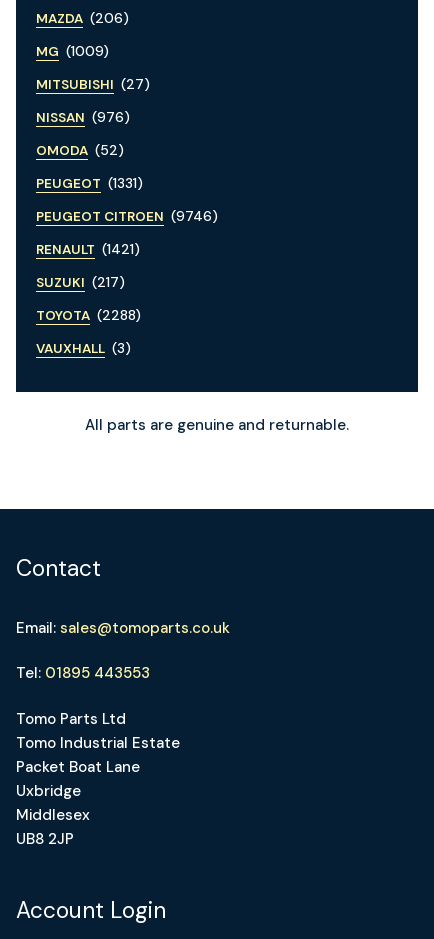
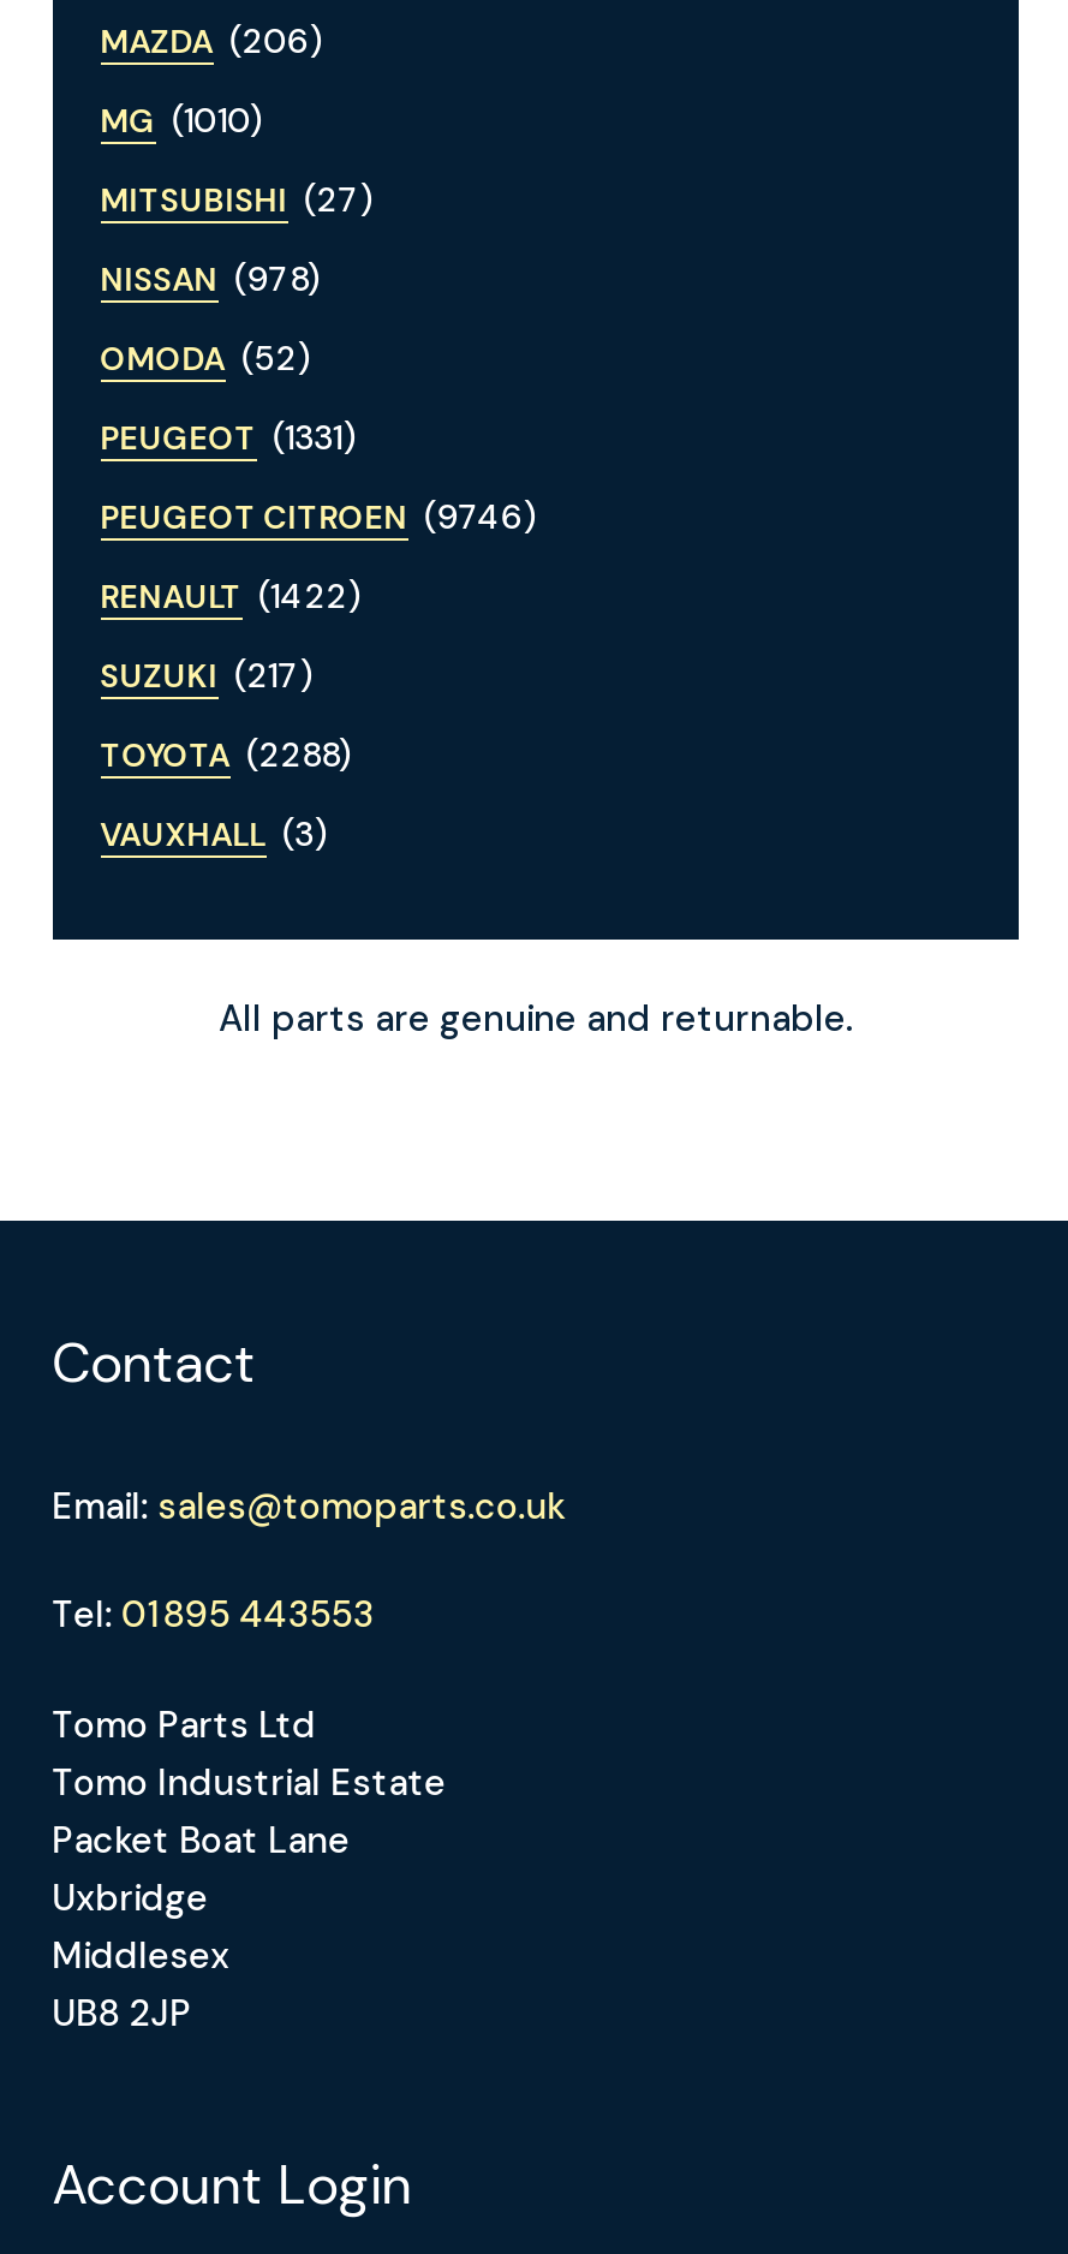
- MG (1009)
+ MG (1010)

- NISSAN (976)
+ NISSAN (978)

- RENAULT (1421)
+ RENAULT (1422)
